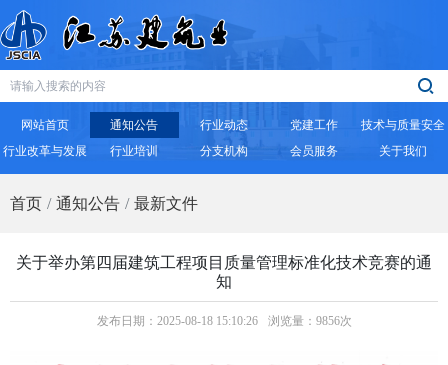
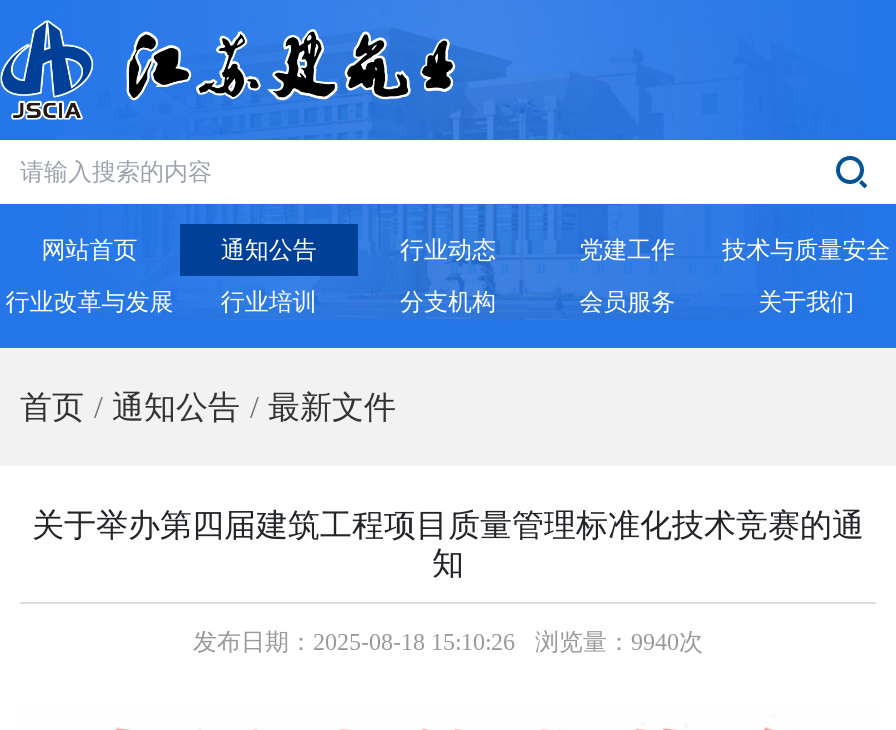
- 发布日期：2025-08-18 15:10:26 浏览量：9856次
+ 发布日期：2025-08-18 15:10:26 浏览量：9940次
